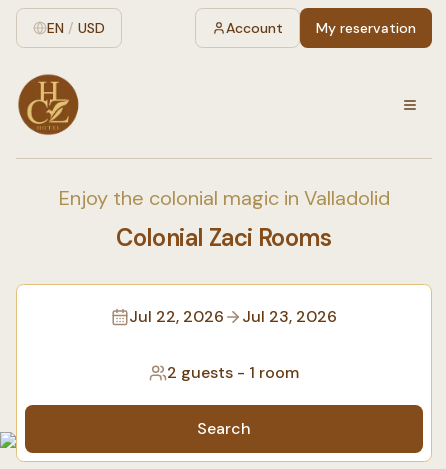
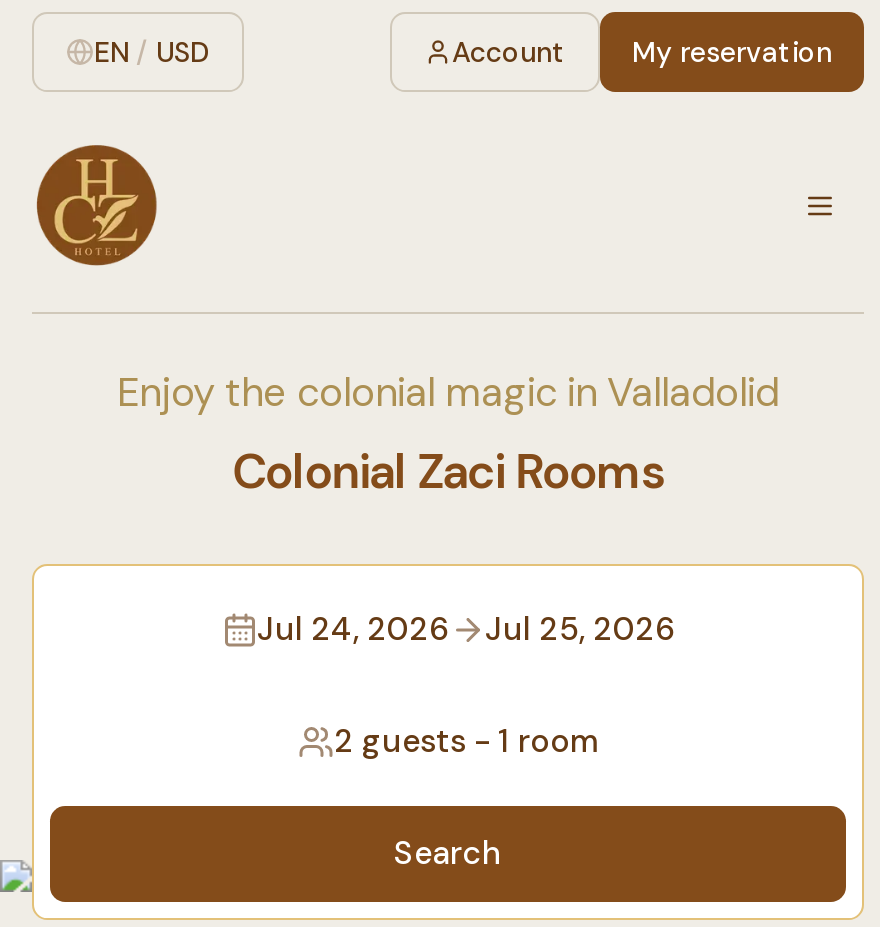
- Jul 22, 2026
+ Jul 24, 2026

- Jul 23, 2026
+ Jul 25, 2026
